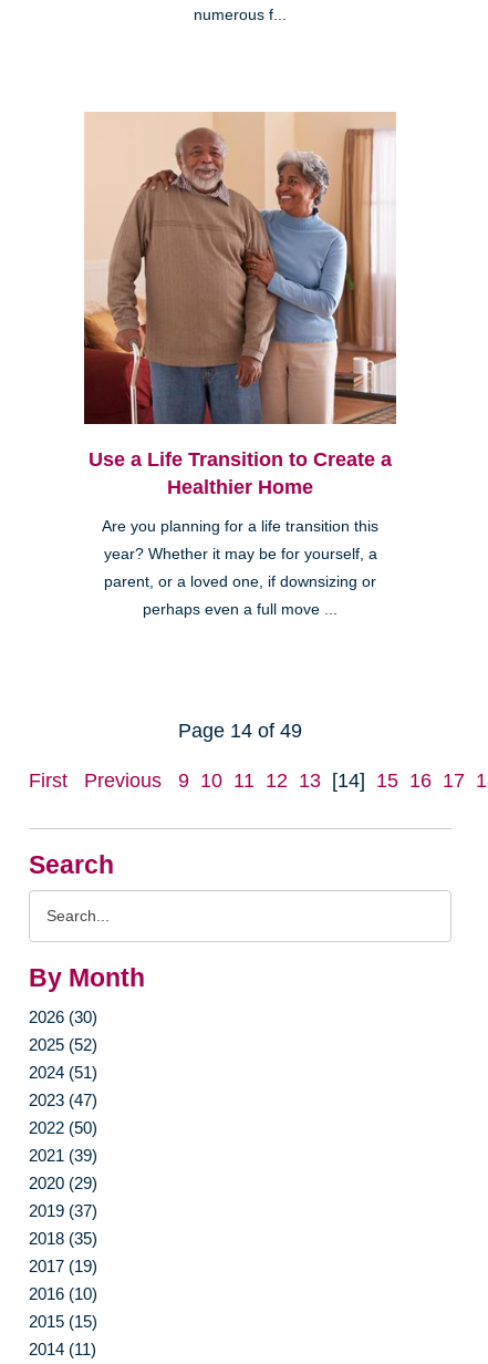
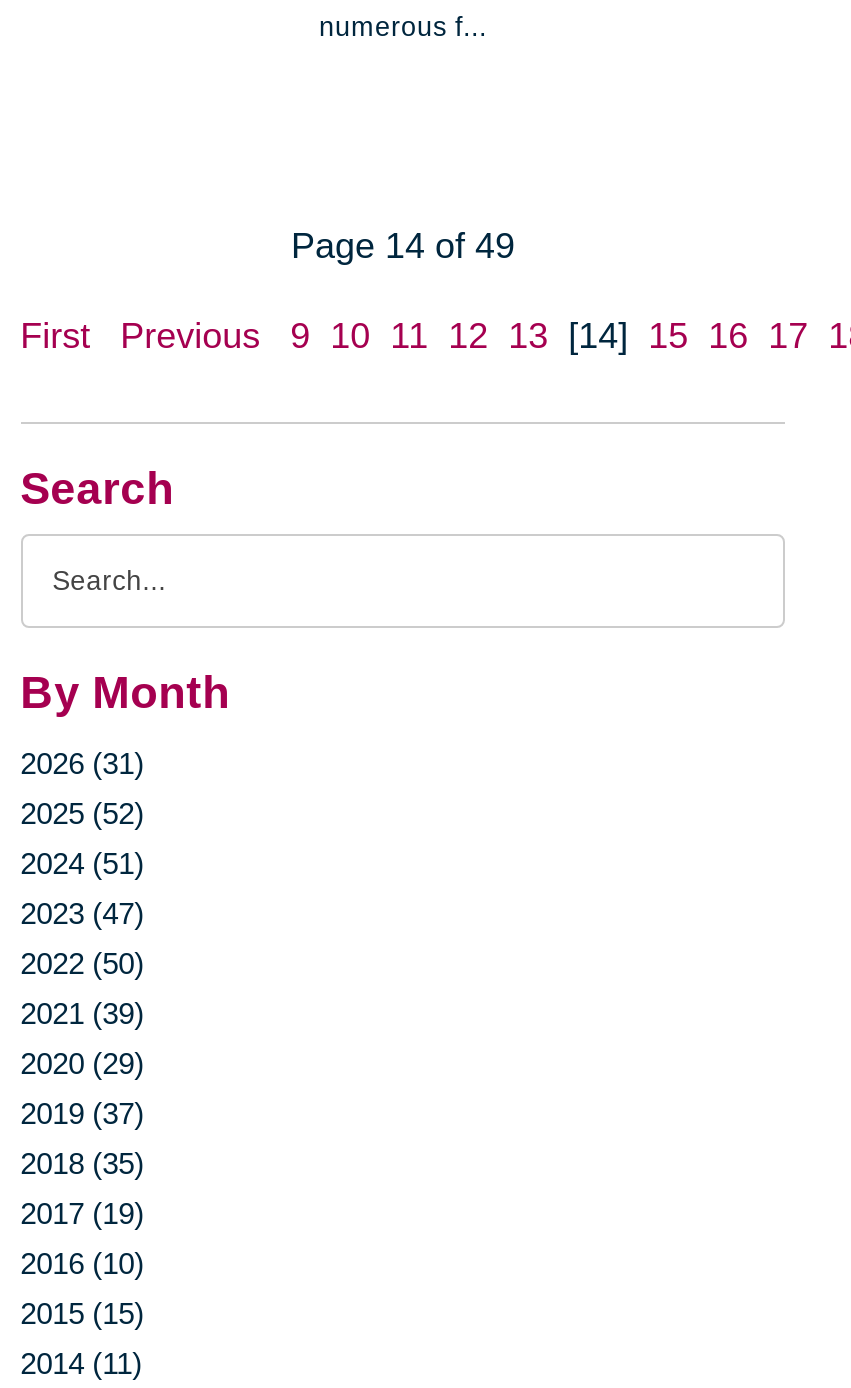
- [image]
- Use a Life Transition to Create a
- Healthier Home
- Are you planning for a life transition this
- year? Whether it may be for yourself, a
- parent, or a loved one, if downsizing or
- perhaps even a full move ...

- 2026 (30)
+ 2026 (31)
